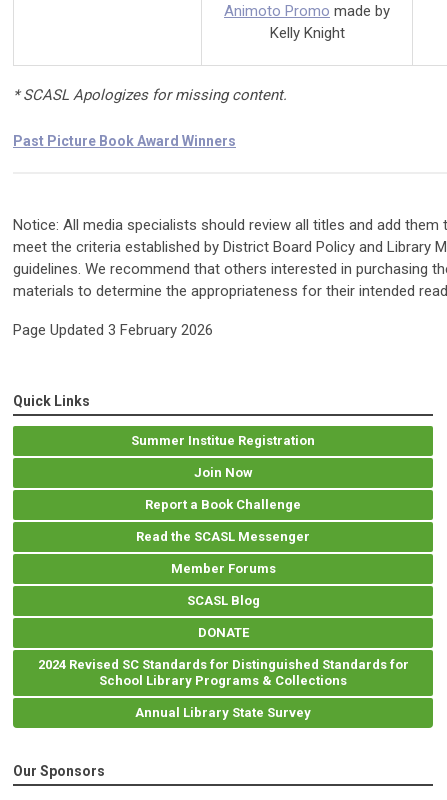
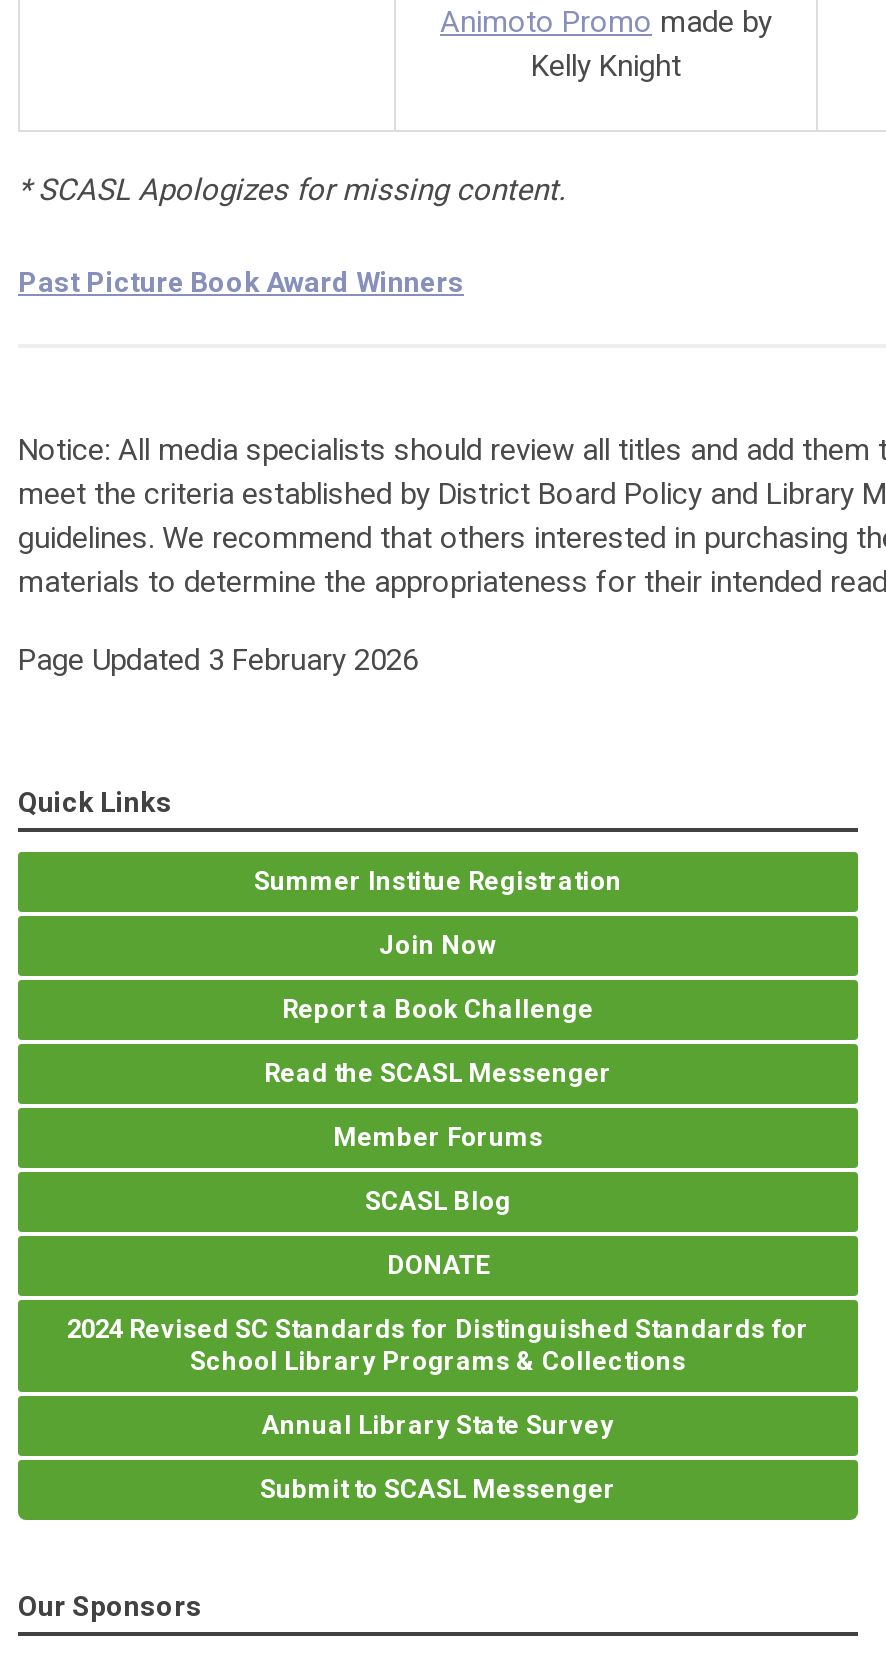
+ Submit to SCASL Messenger
